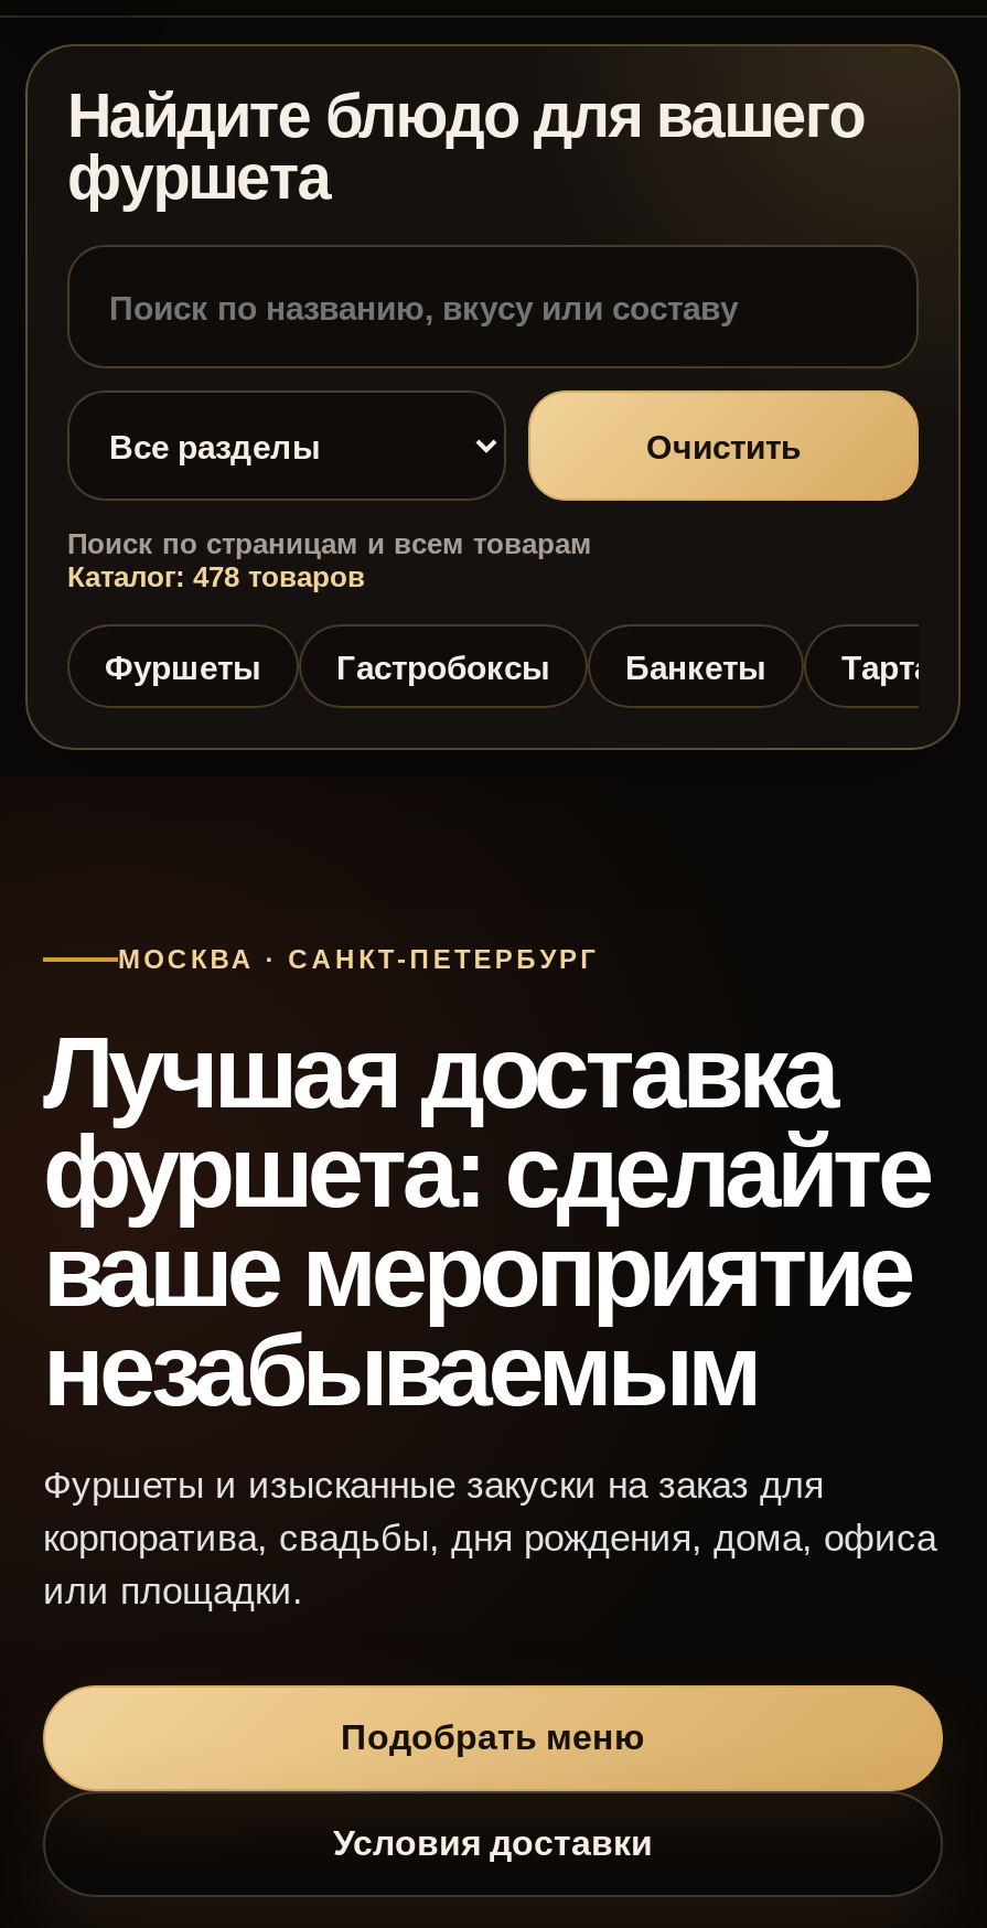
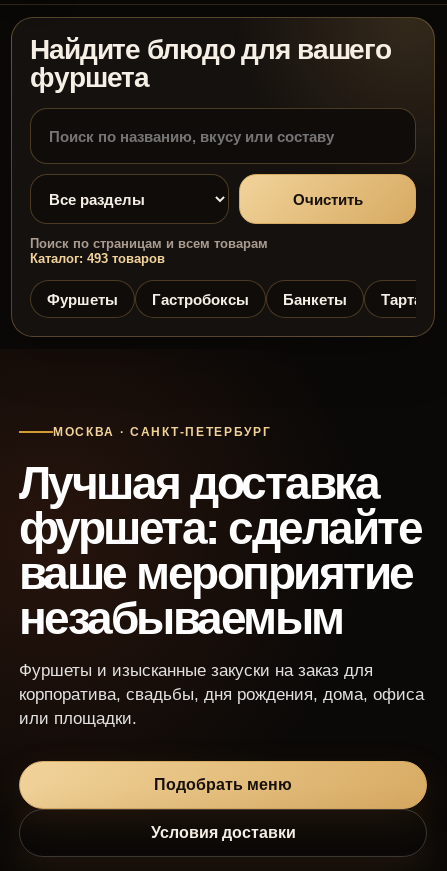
- Каталог: 478 товаров
+ Каталог: 493 товаров
